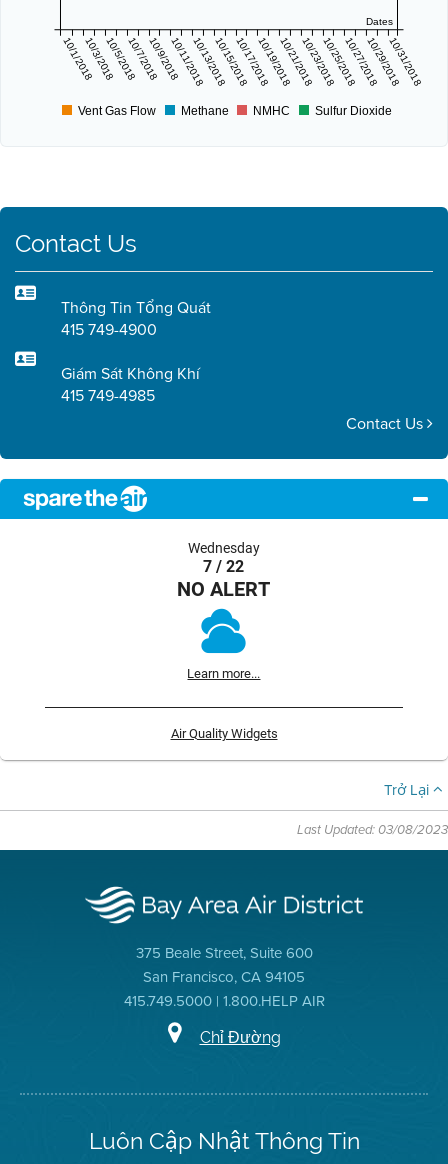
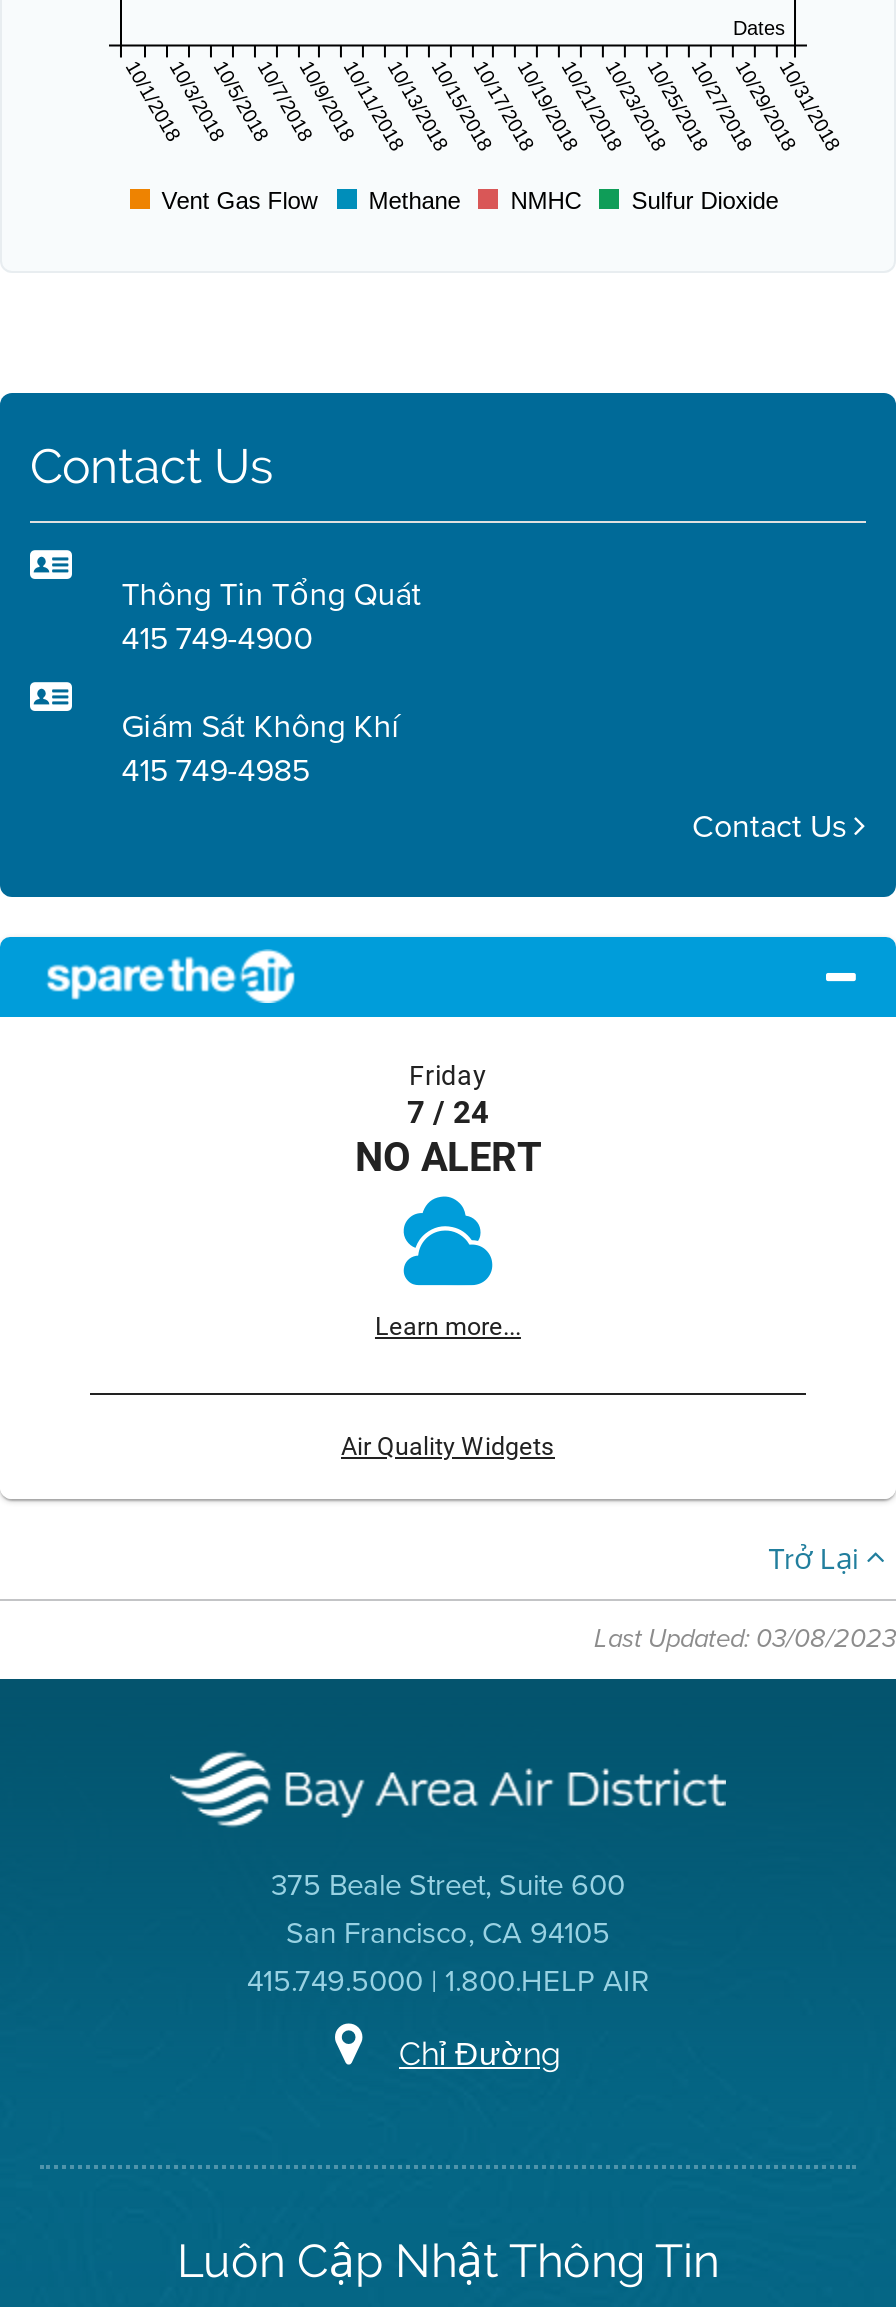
- Wednesday
- 7 / 22
+ Friday
+ 7 / 24
